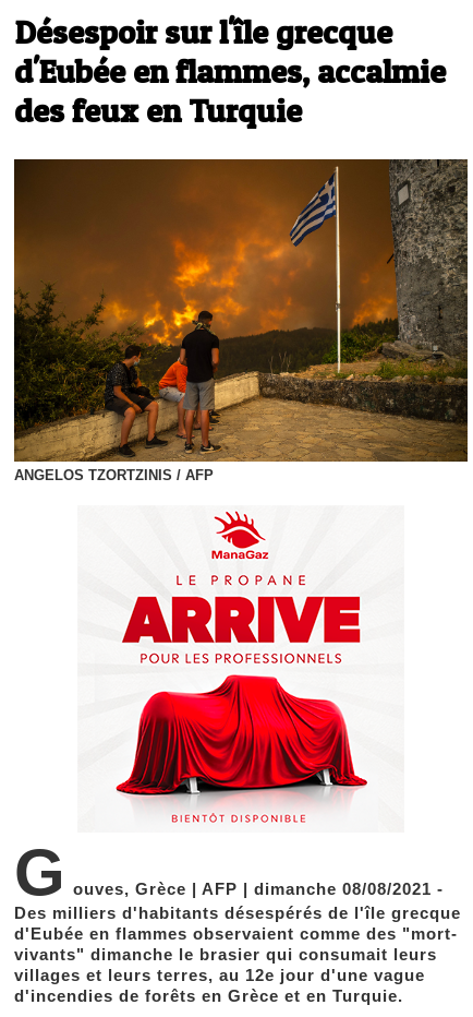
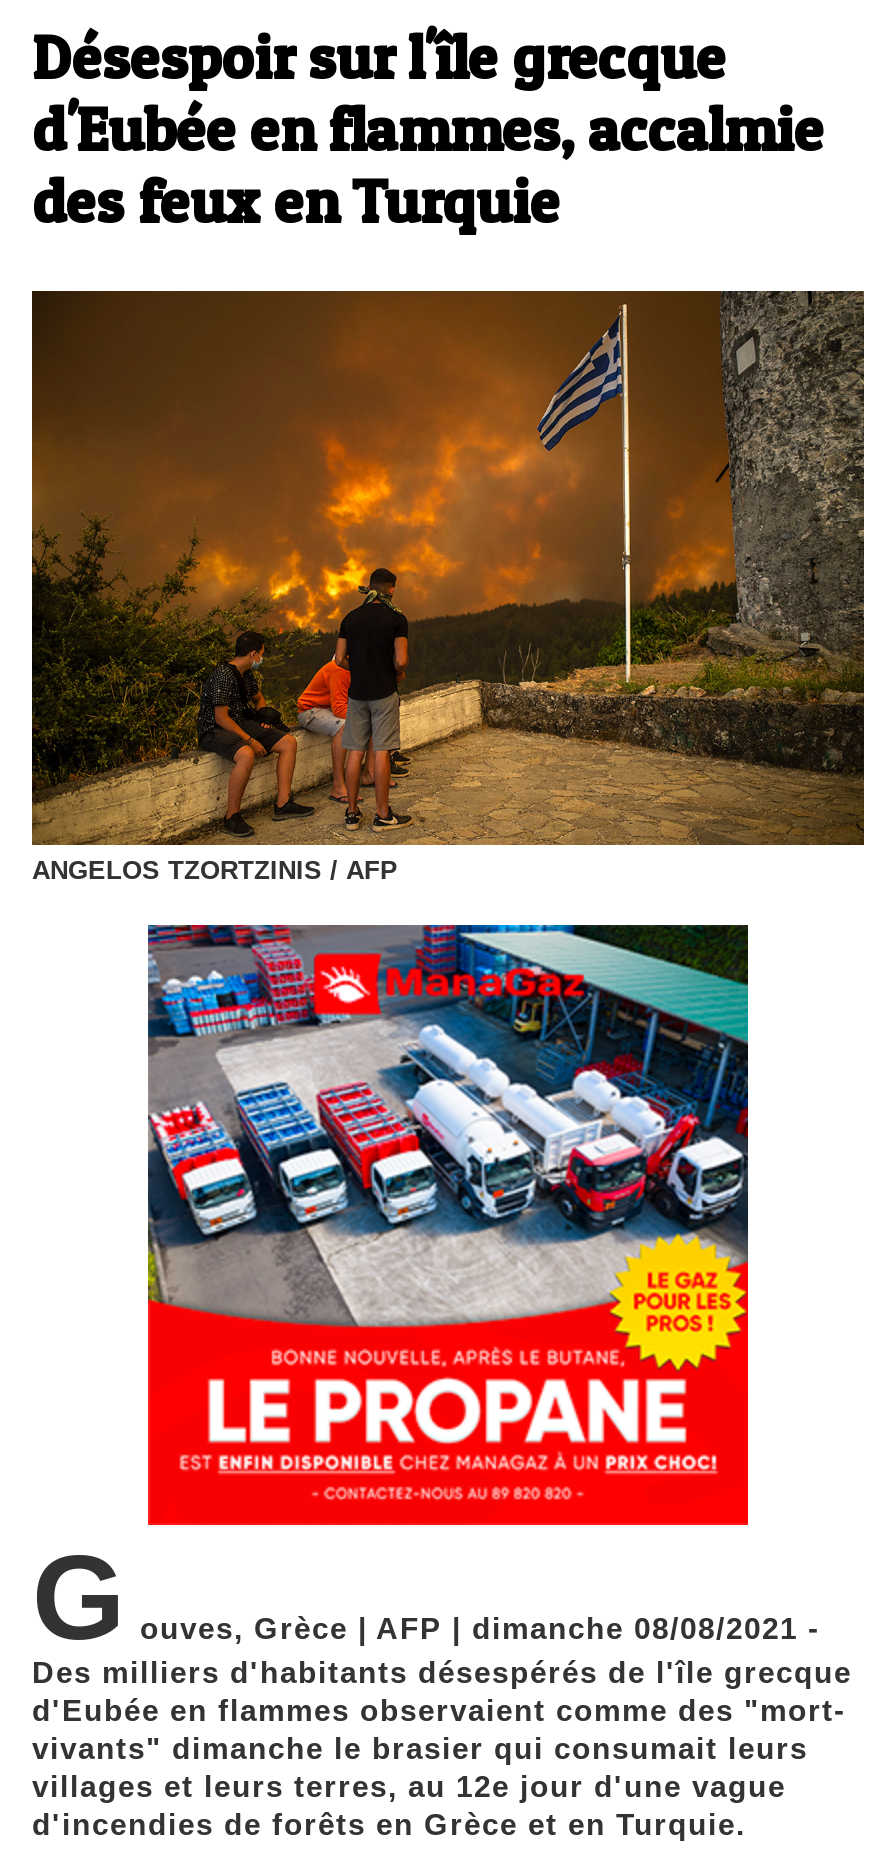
- [image]
+ [image]
